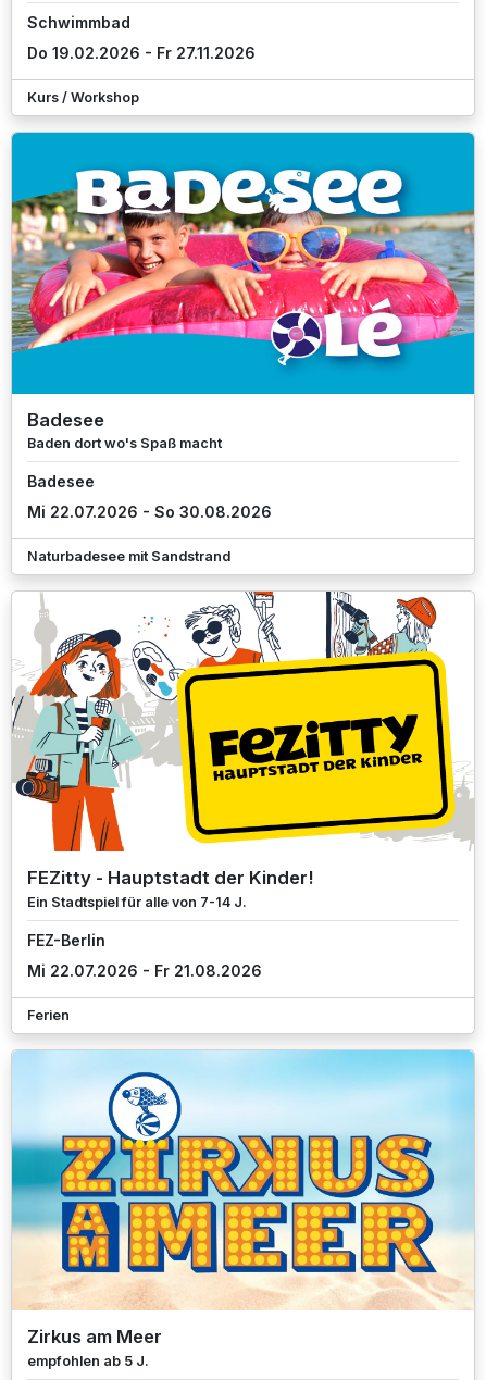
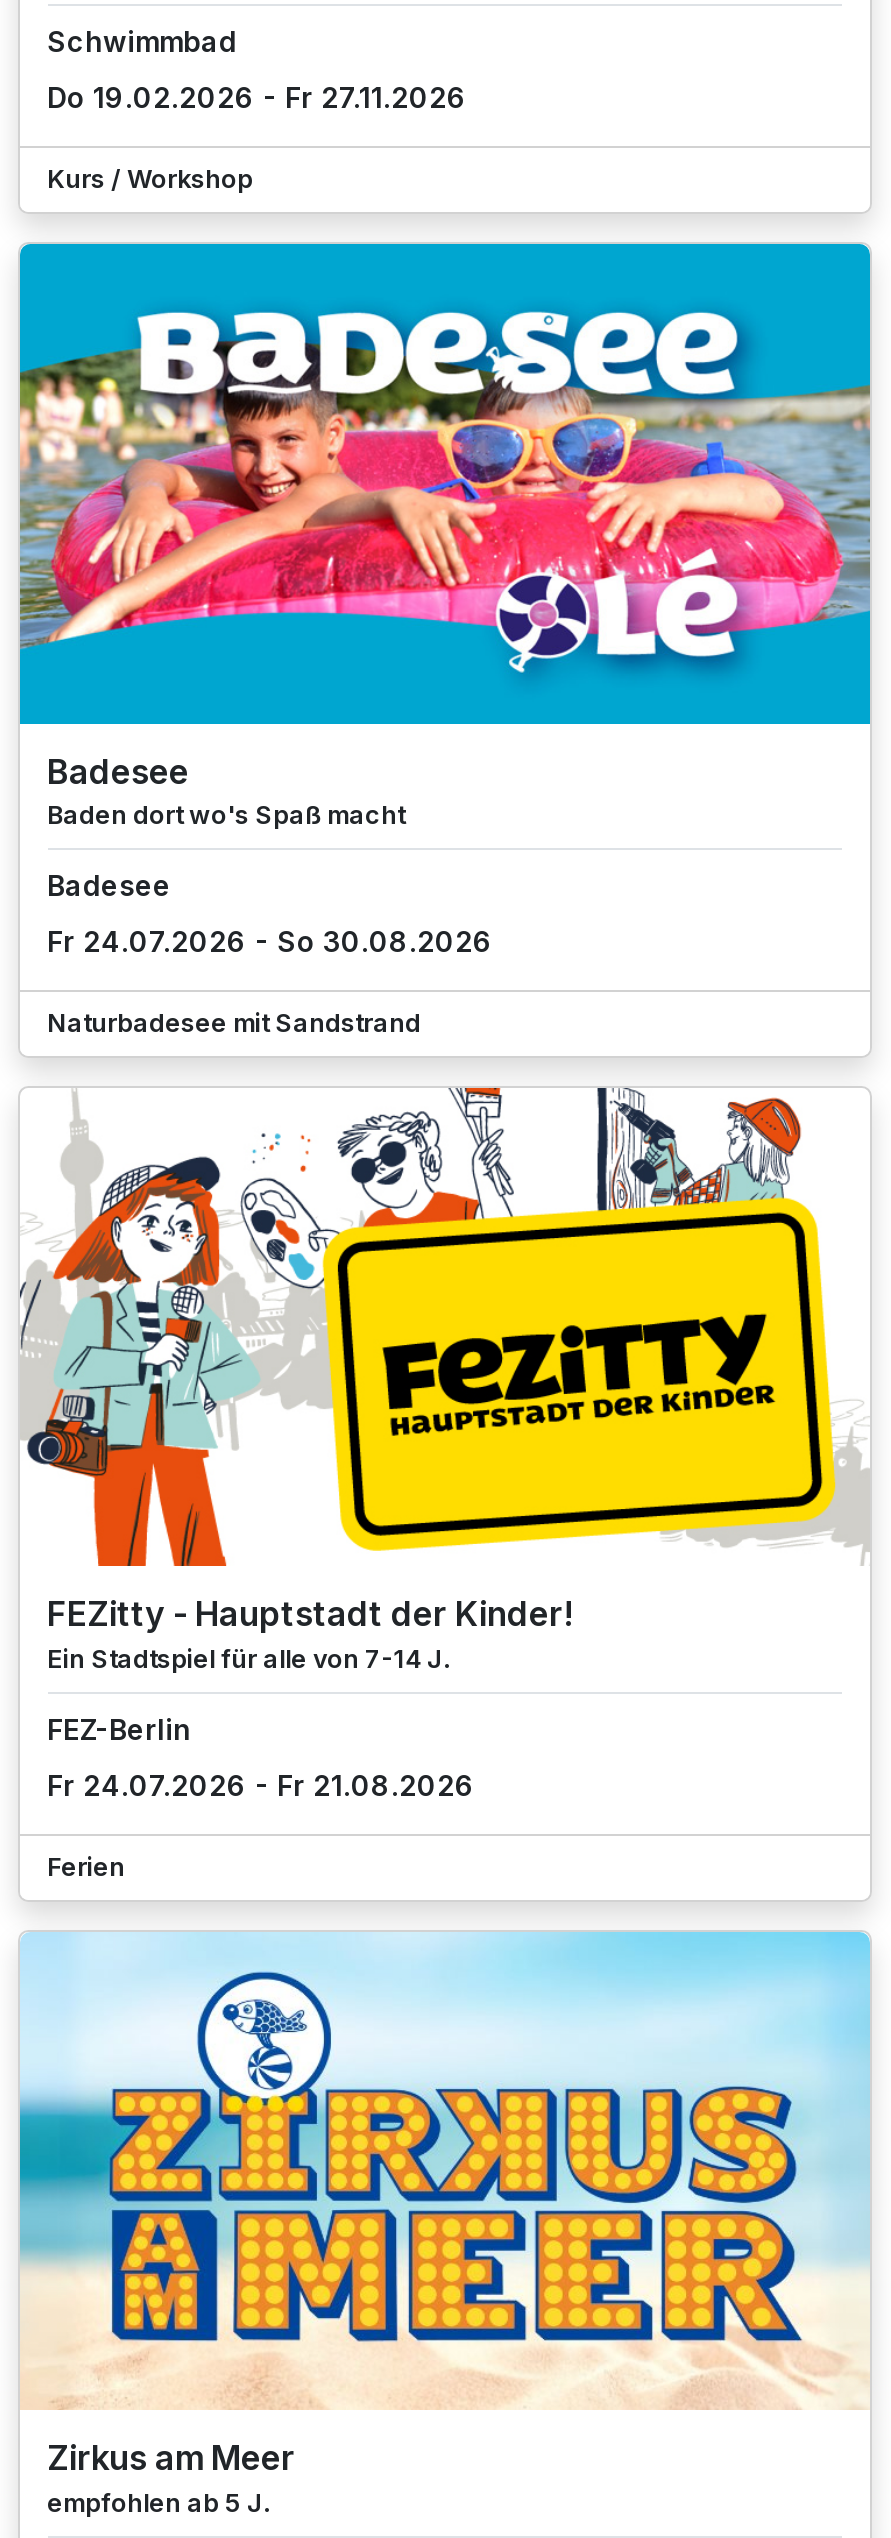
- Mi 22.07.2026 - So 30.08.2026
+ Fr 24.07.2026 - So 30.08.2026

- Mi 22.07.2026 - Fr 21.08.2026
+ Fr 24.07.2026 - Fr 21.08.2026
